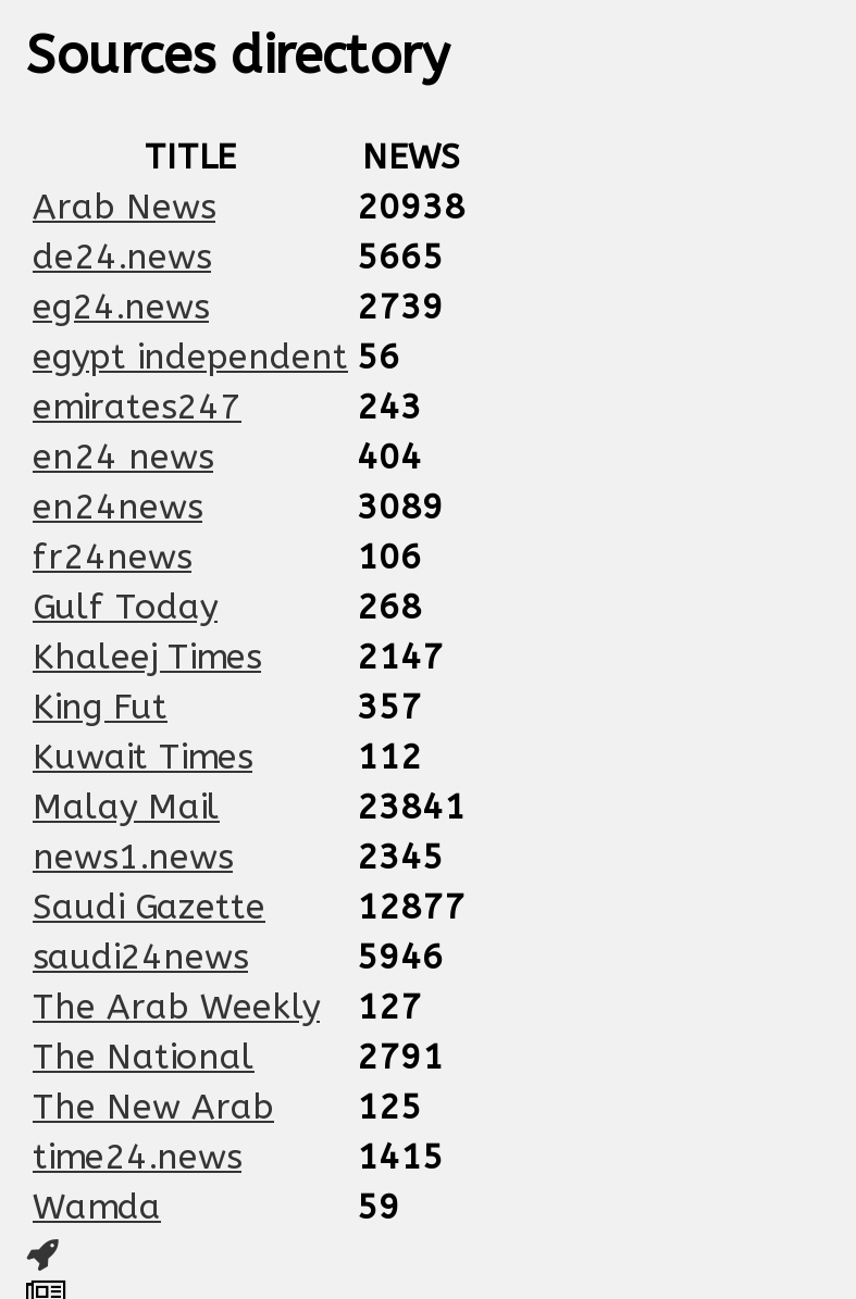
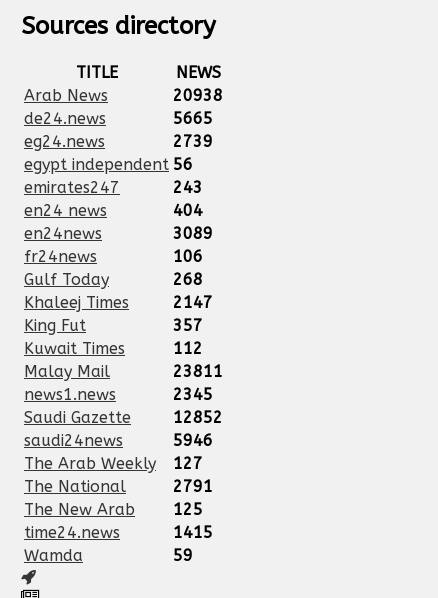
- 23841
+ 23811

- 12877
+ 12852
